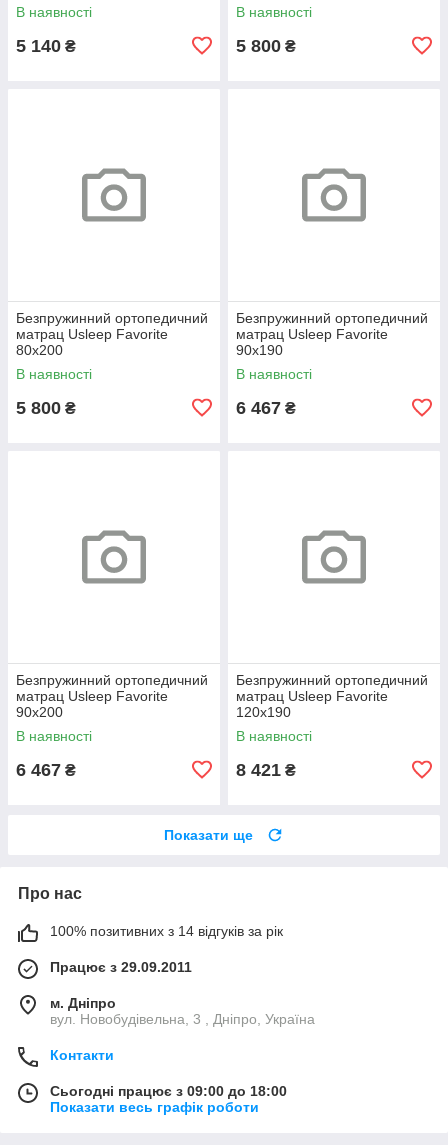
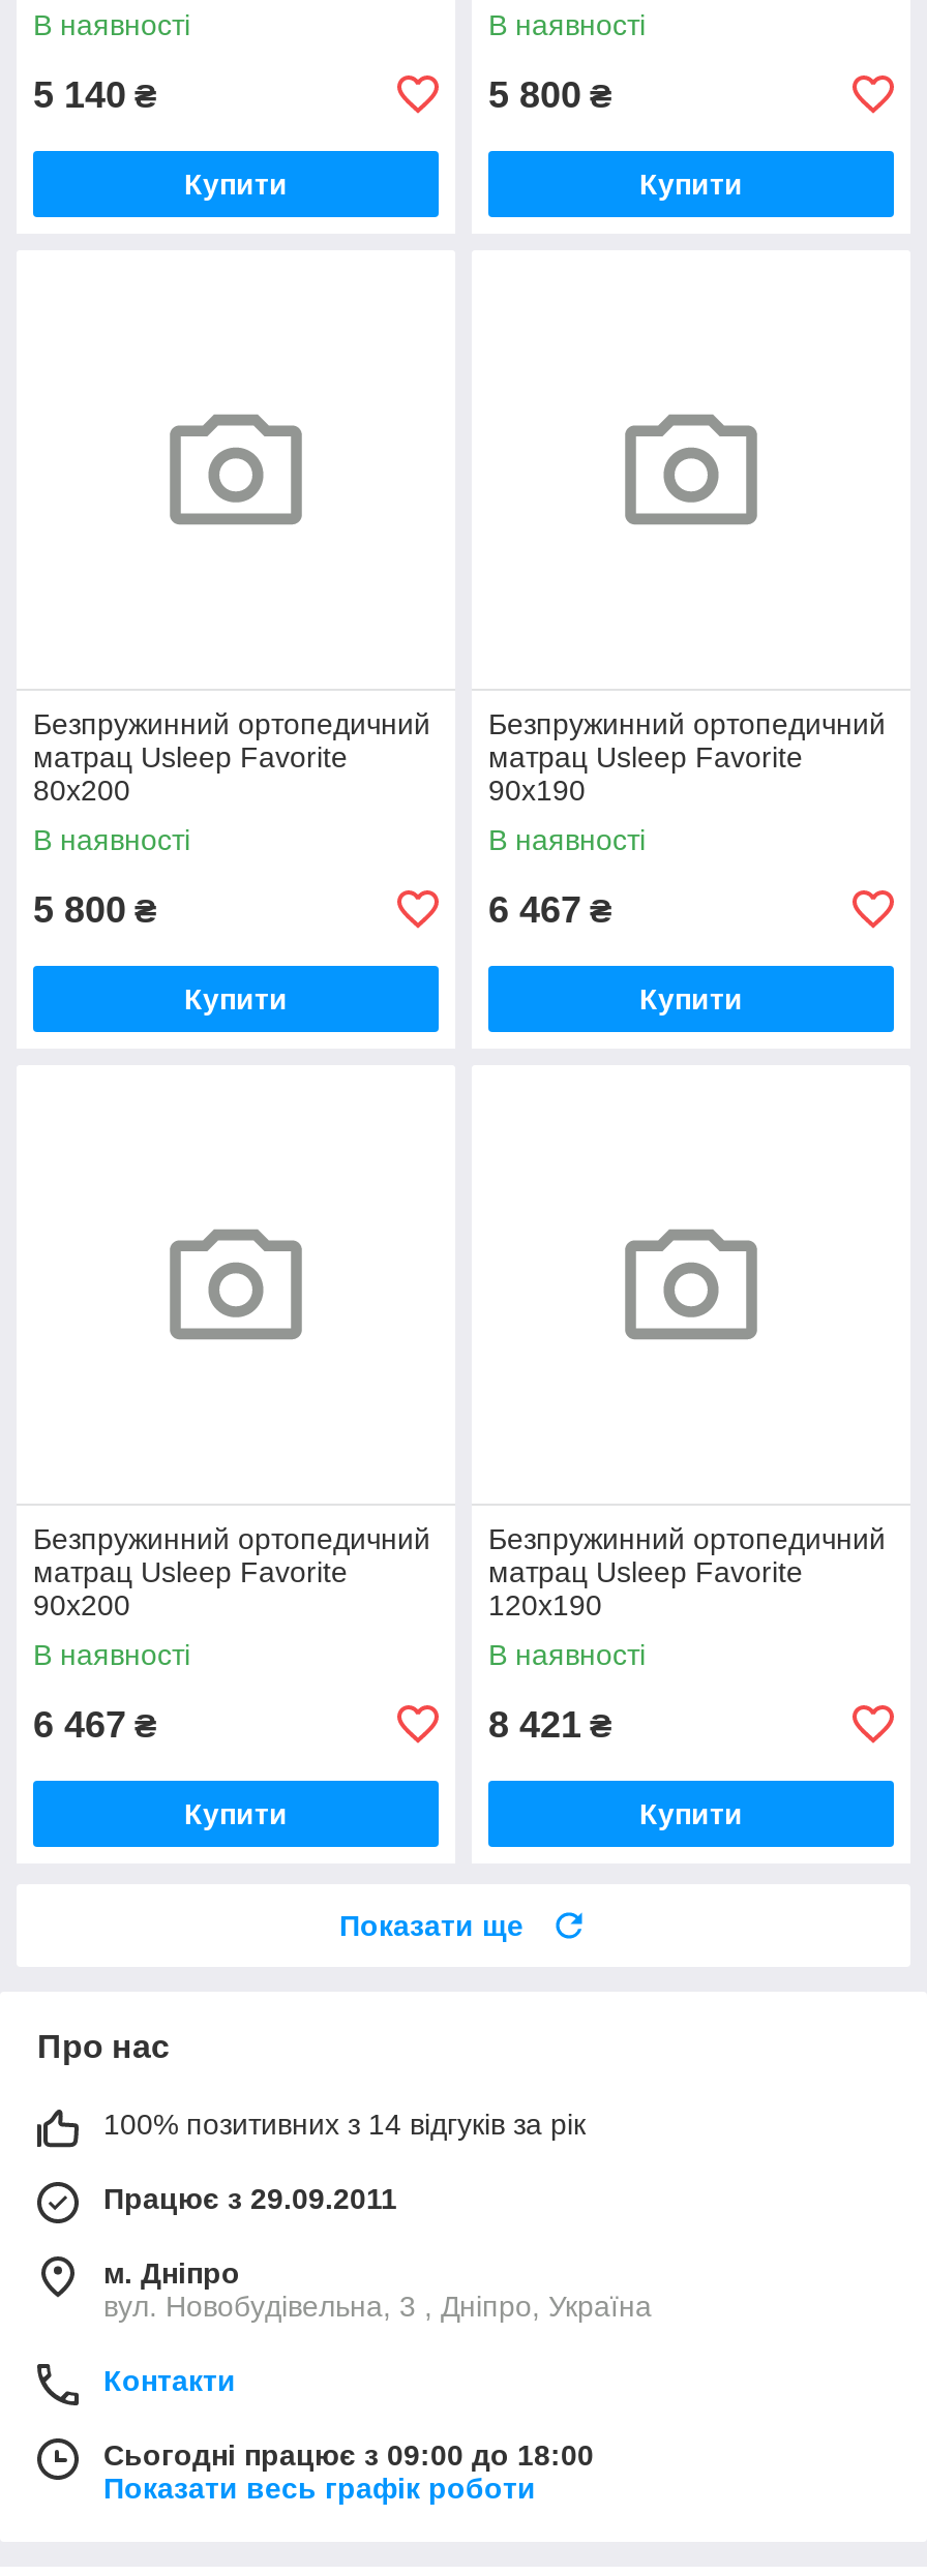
+ Купити

+ Купити

+ Купити

+ Купити

+ Купити

+ Купити
